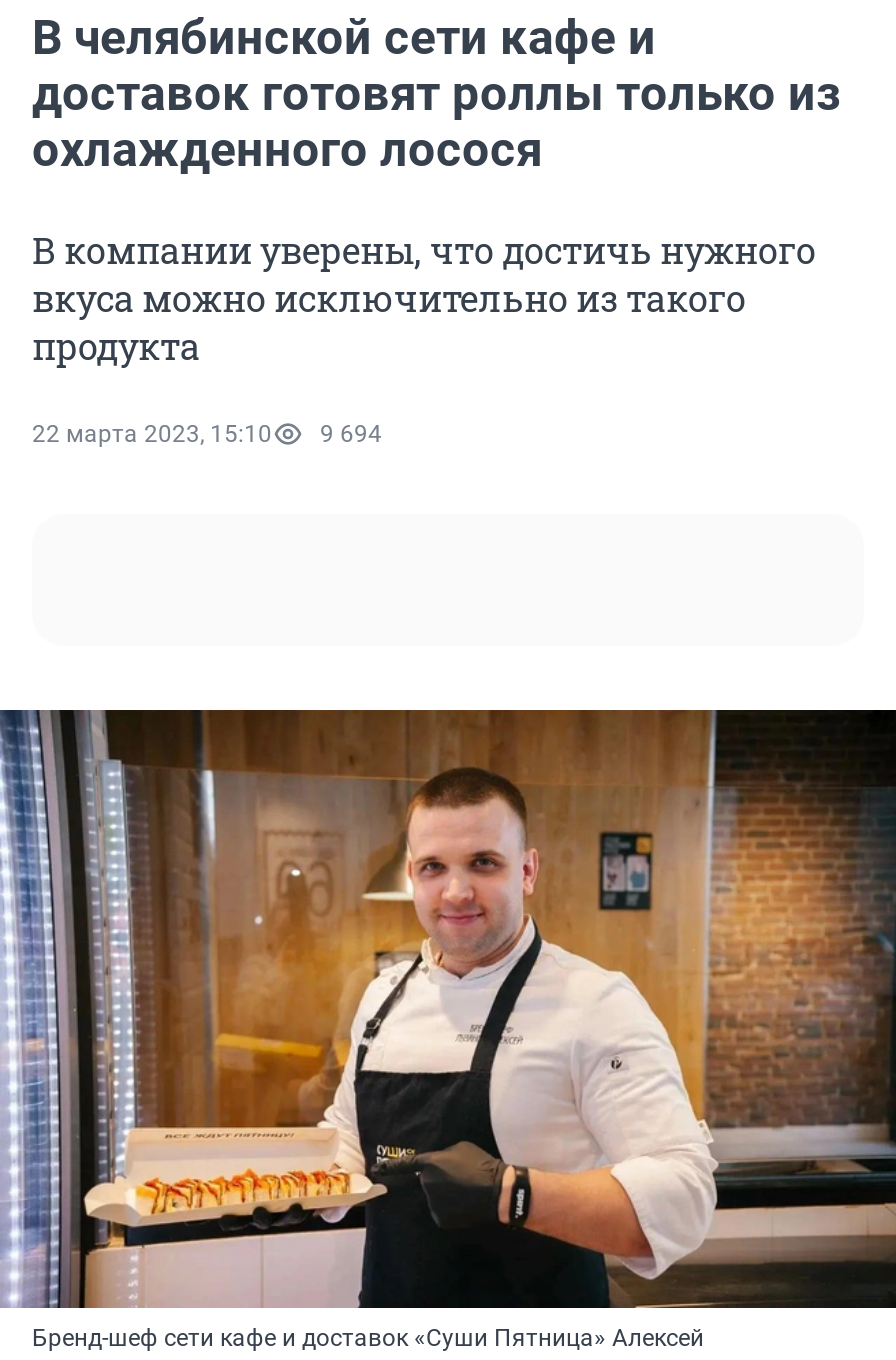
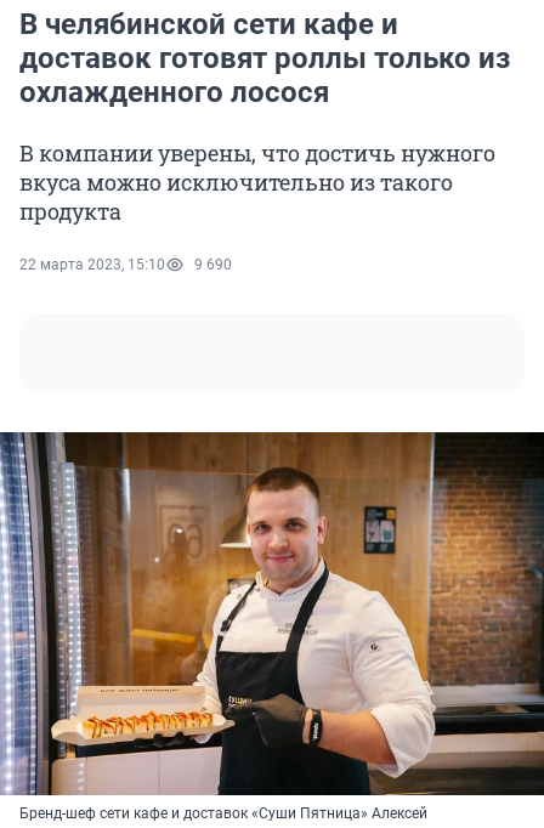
- 22 марта 2023, 15:10 9 694
+ 22 марта 2023, 15:10 9 690
